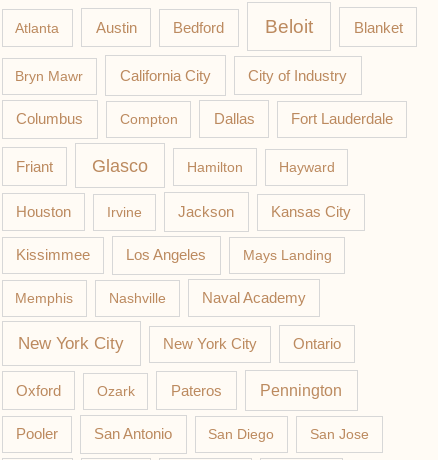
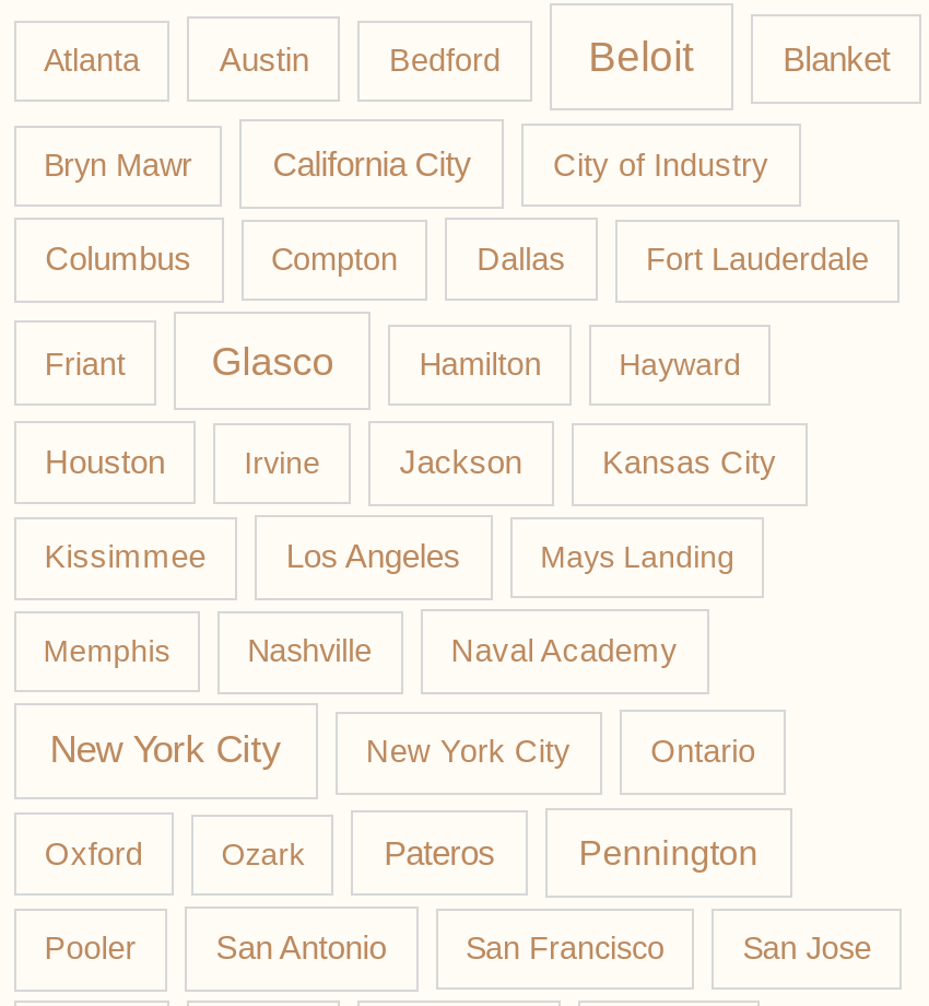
- San Diego
+ San Francisco
